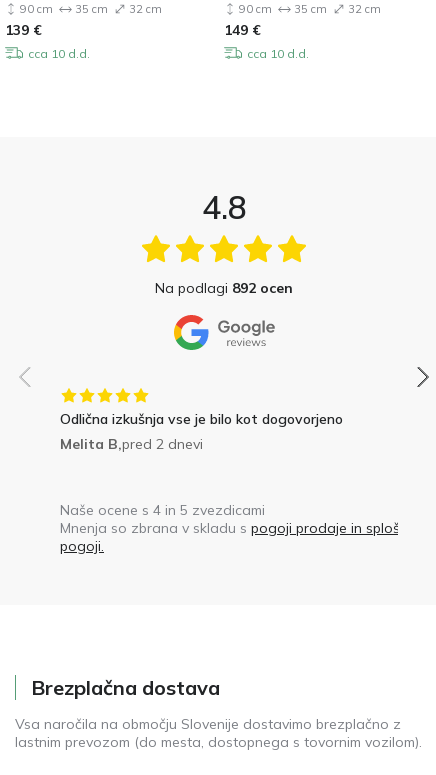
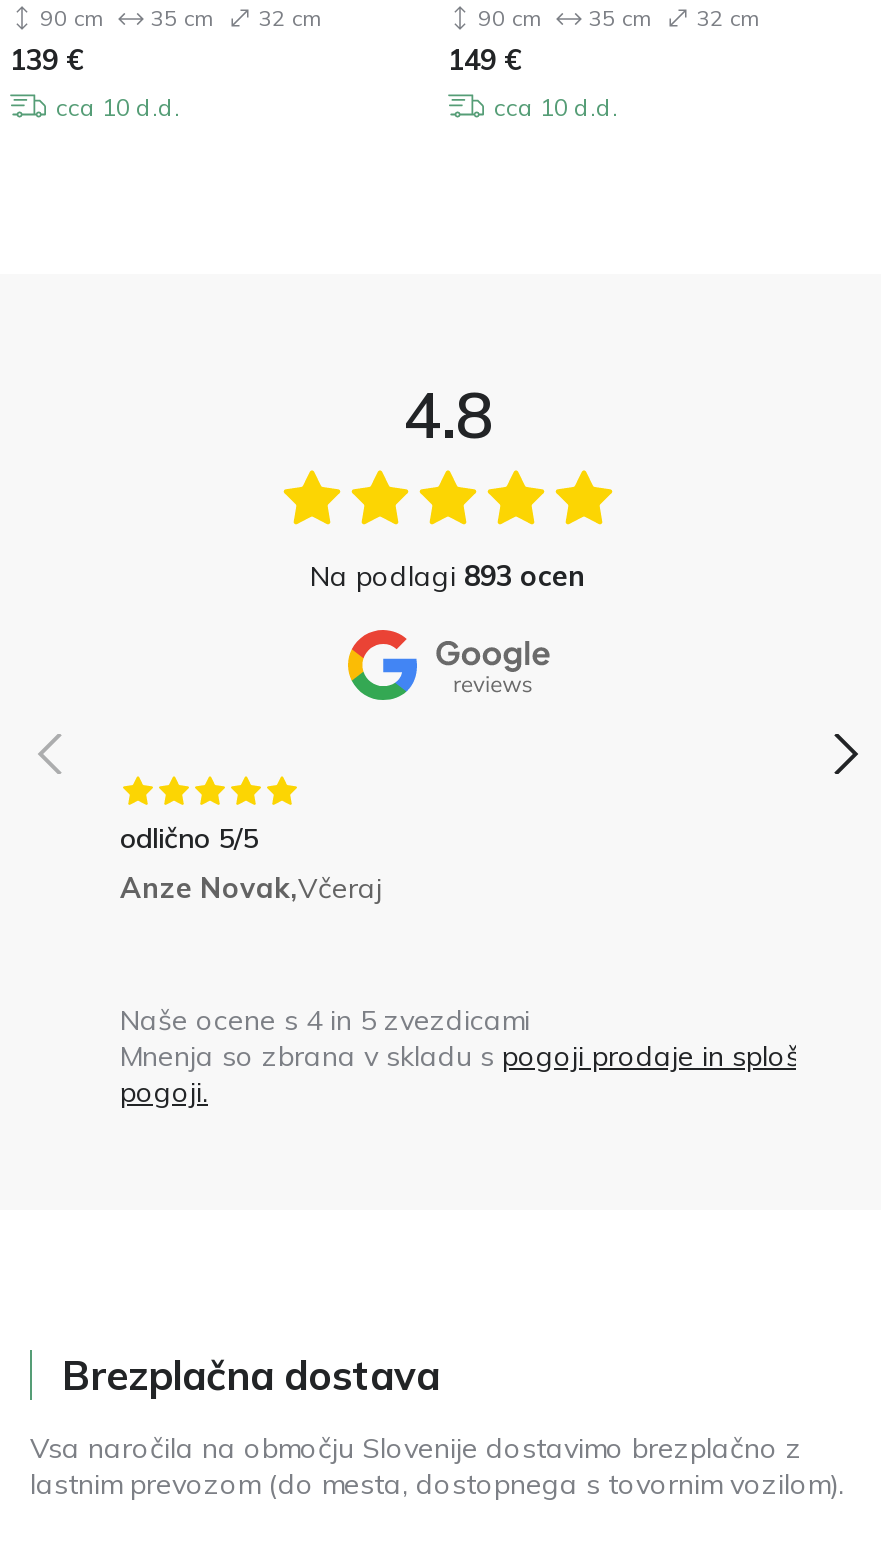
- Na podlagi 892 ocen
+ Na podlagi 893 ocen

- Odlična izkušnja vse je bilo kot dogovorjeno
- Melita B,pred 2 dnevi
+ odlično 5/5
+ Anze Novak,Včeraj
